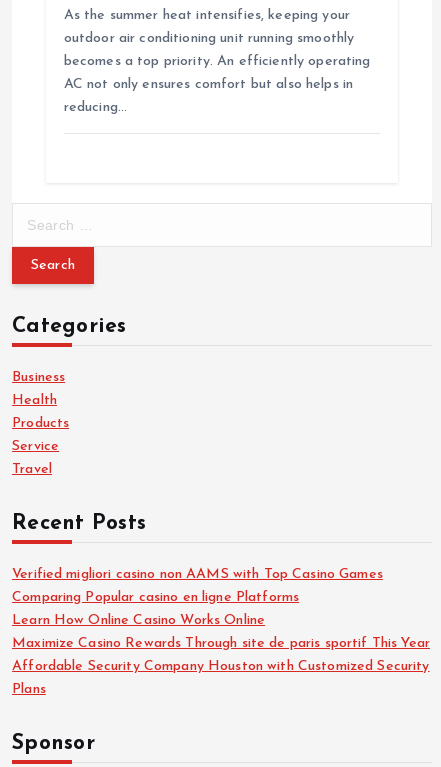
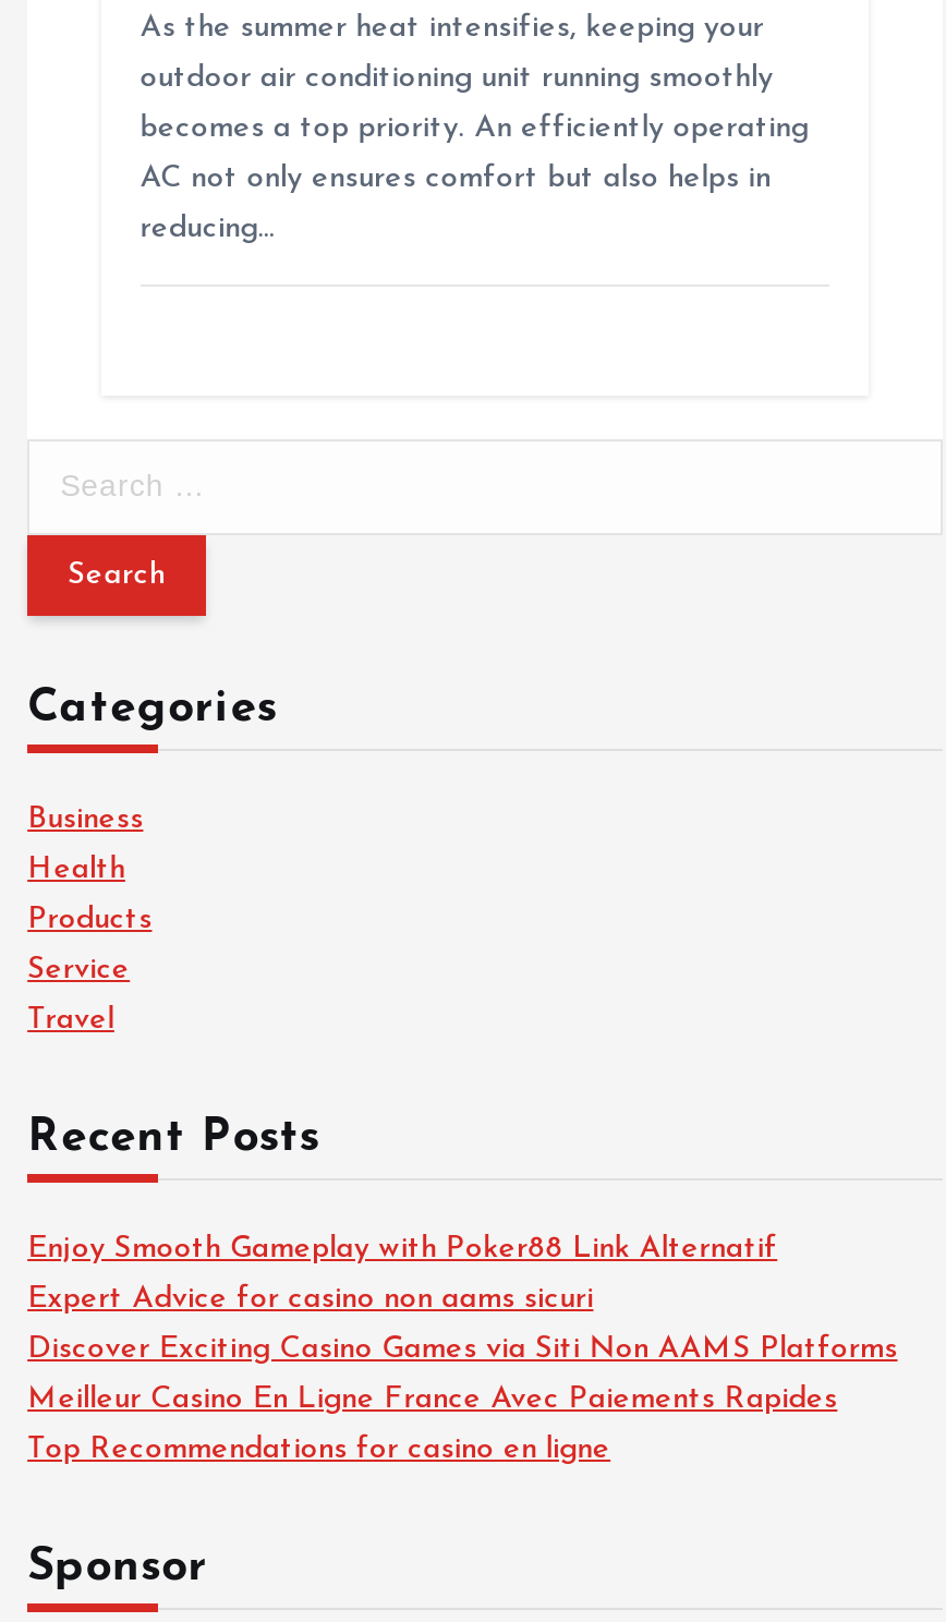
- Verified migliori casino non AAMS with Top Casino Games
- Comparing Popular casino en ligne Platforms
- Learn How Online Casino Works Online
- Maximize Casino Rewards Through site de paris sportif This Year
- Affordable Security Company Houston with Customized Security
- Plans
+ Enjoy Smooth Gameplay with Poker88 Link Alternatif
+ Expert Advice for casino non aams sicuri
+ Discover Exciting Casino Games via Siti Non AAMS Platforms
+ Meilleur Casino En Ligne France Avec Paiements Rapides
+ Top Recommendations for casino en ligne
